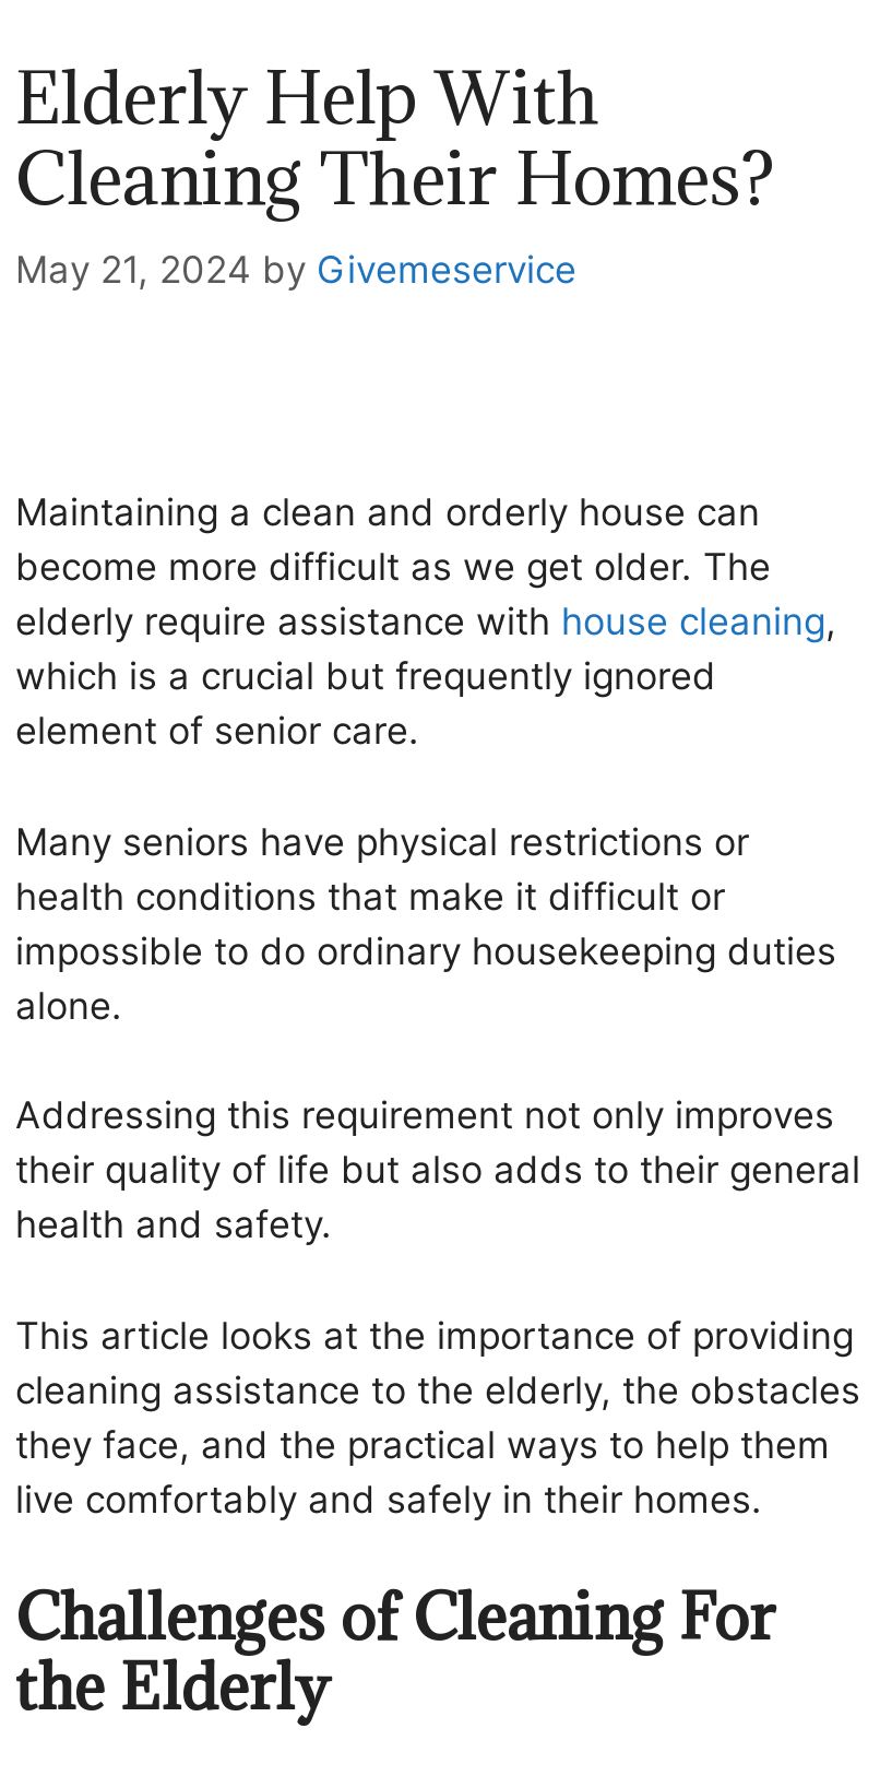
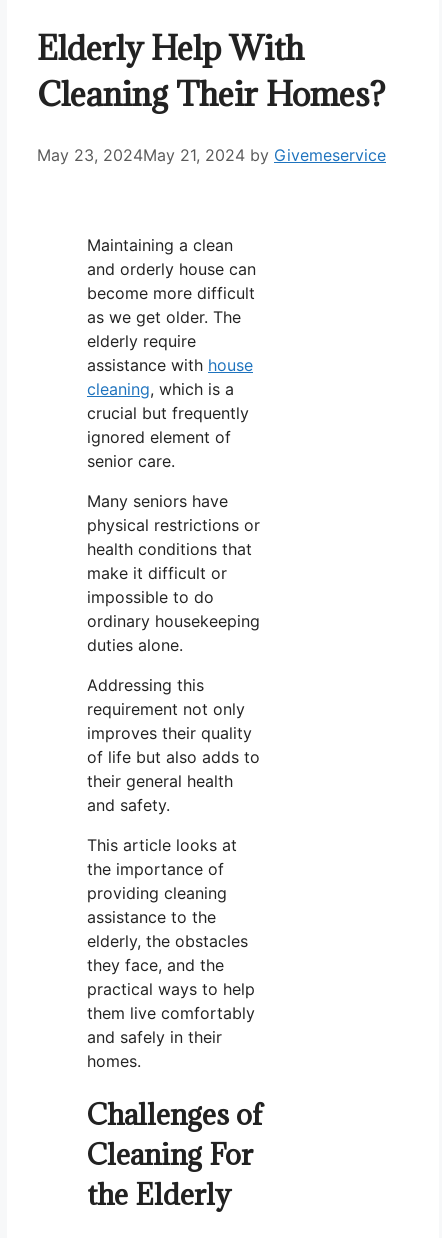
- May 21, 2024 by Givemeservice
+ May 23, 2024May 21, 2024 by Givemeservice
